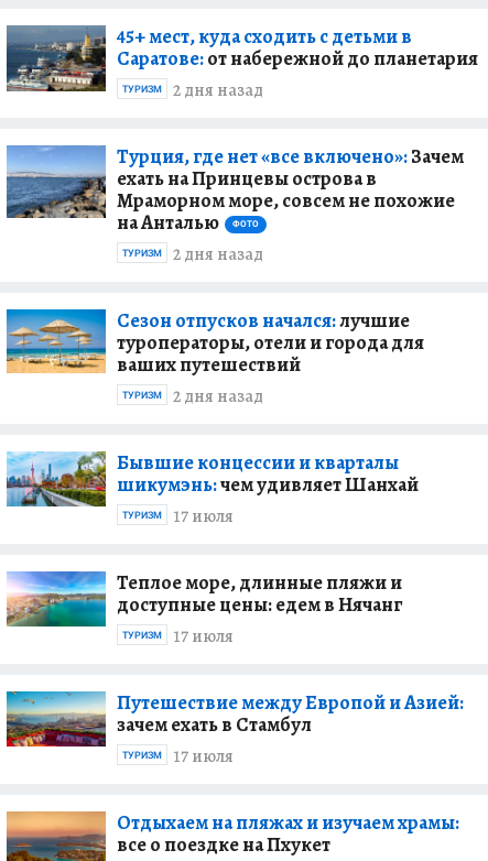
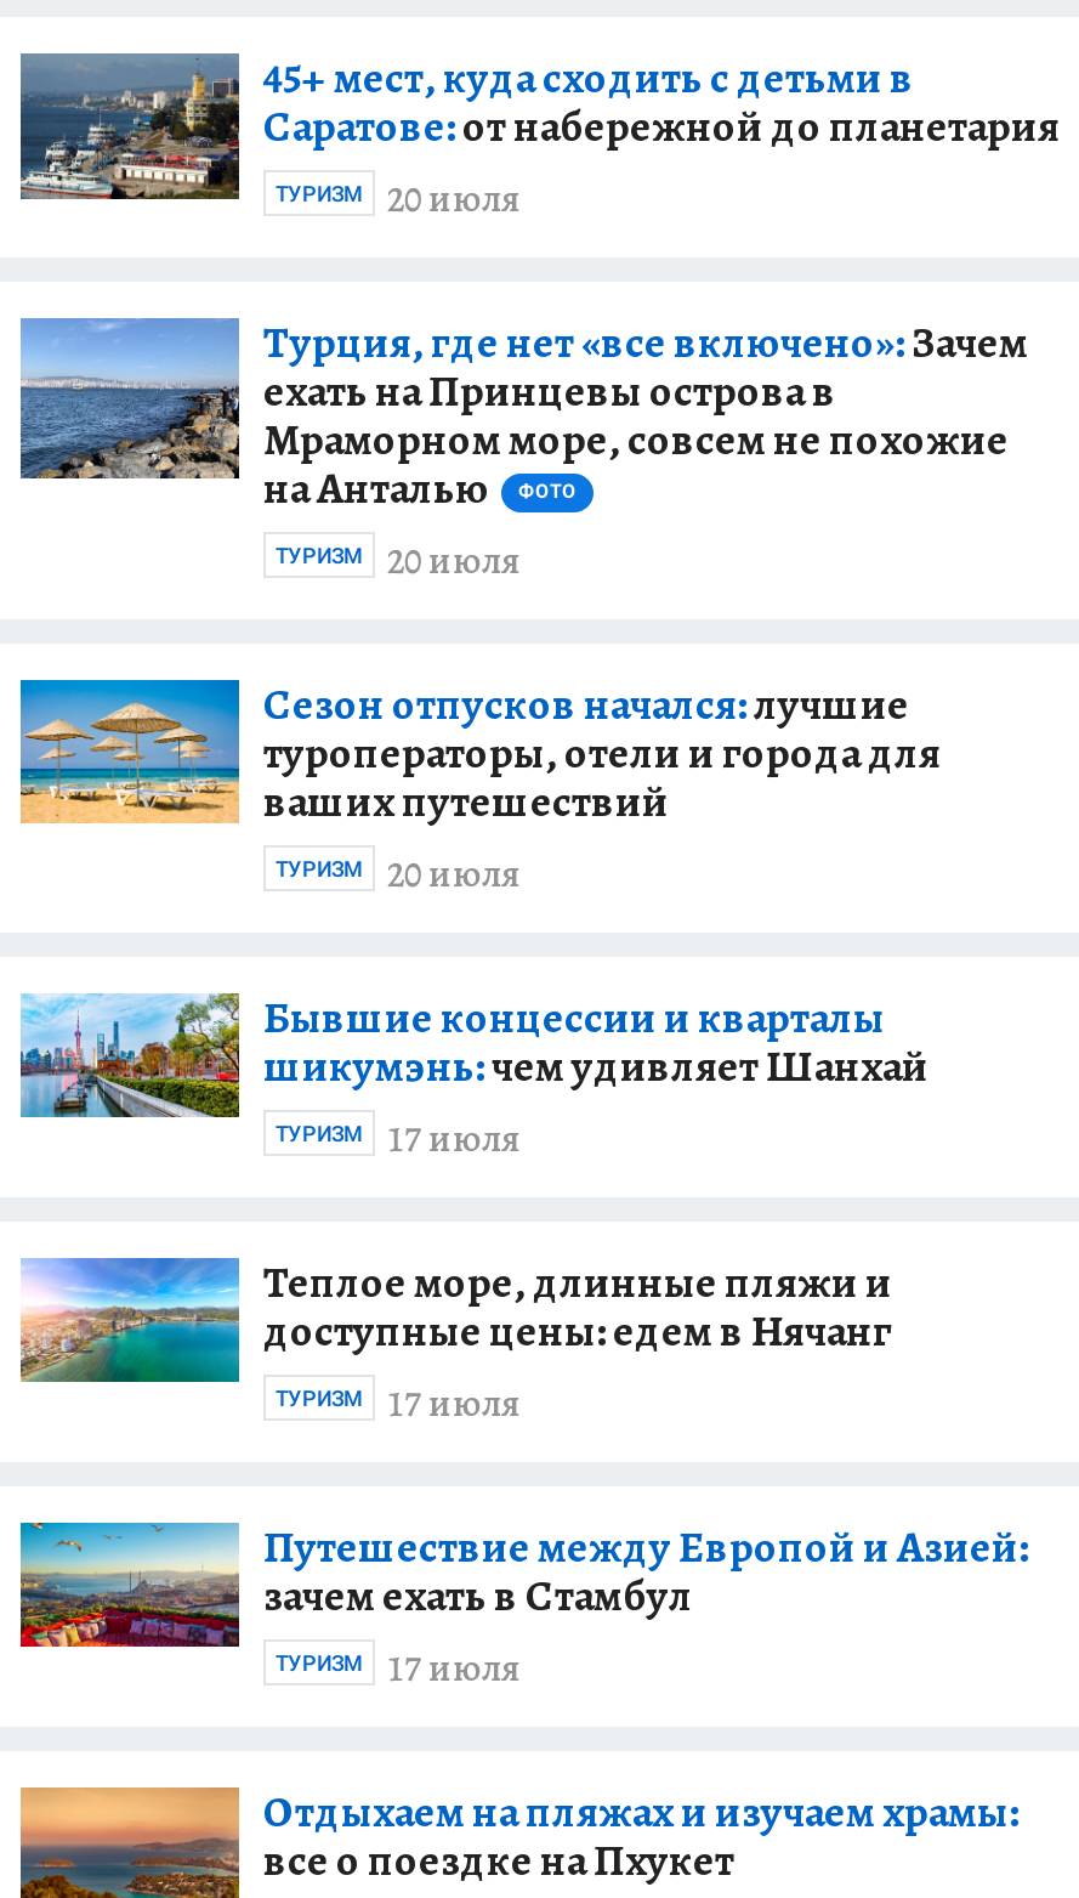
- ТУРИЗМ 2 дня назад
+ ТУРИЗМ 20 июля

- ТУРИЗМ 2 дня назад
+ ТУРИЗМ 20 июля

- ТУРИЗМ 2 дня назад
+ ТУРИЗМ 20 июля
